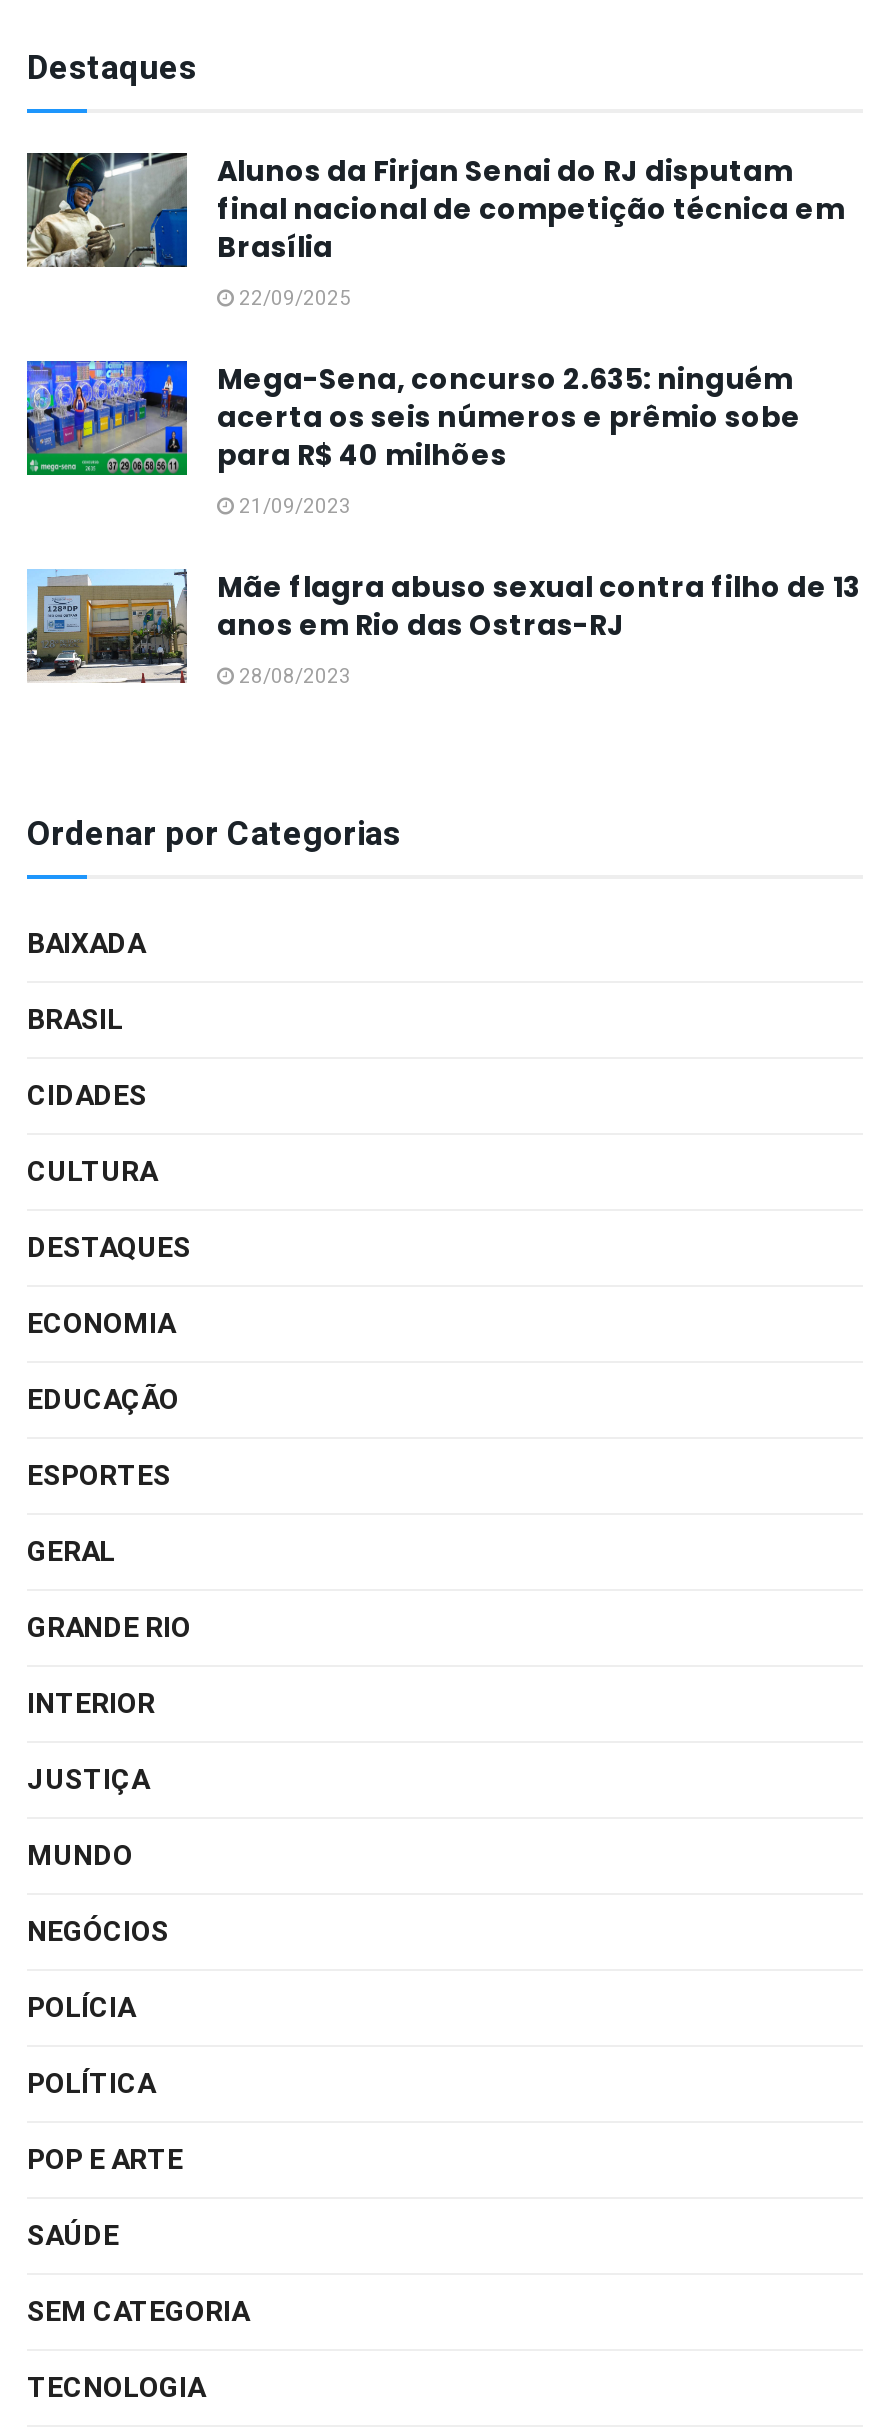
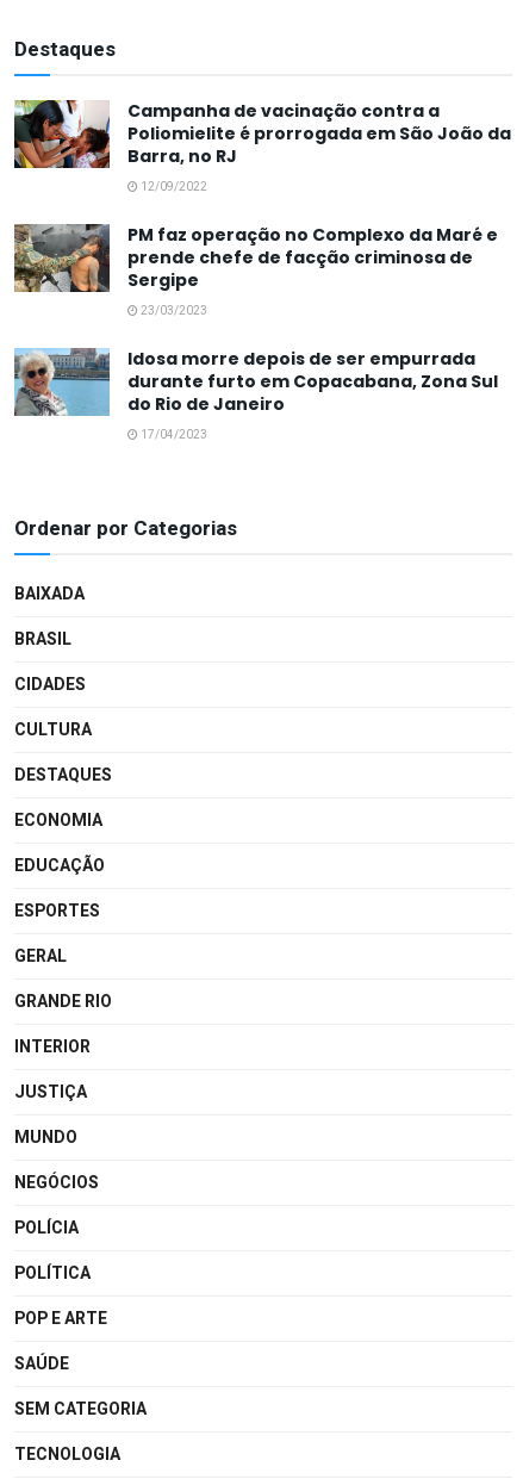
- [image]
- Alunos da Firjan Senai do RJ disputam
- final nacional de competição técnica em
- Brasília
- 22/09/2025
+ [image]
+ Campanha de vacinação contra a
+ Poliomielite é prorrogada em São João da
+ Barra, no RJ
+ 12/09/2022

- [image]
- Mega-Sena, concurso 2.635: ninguém
- acerta os seis números e prêmio sobe
- para R$ 40 milhões
- 21/09/2023
+ [image]
+ PM faz operação no Complexo da Maré e
+ prende chefe de facção criminosa de
+ Sergipe
+ 23/03/2023

- [image]
- Mãe flagra abuso sexual contra filho de 13
- anos em Rio das Ostras-RJ
- 28/08/2023
+ [image]
+ Idosa morre depois de ser empurrada
+ durante furto em Copacabana, Zona Sul
+ do Rio de Janeiro
+ 17/04/2023
